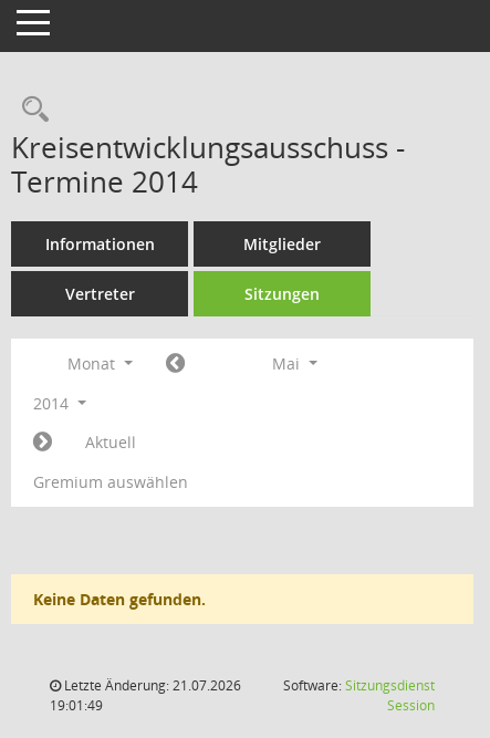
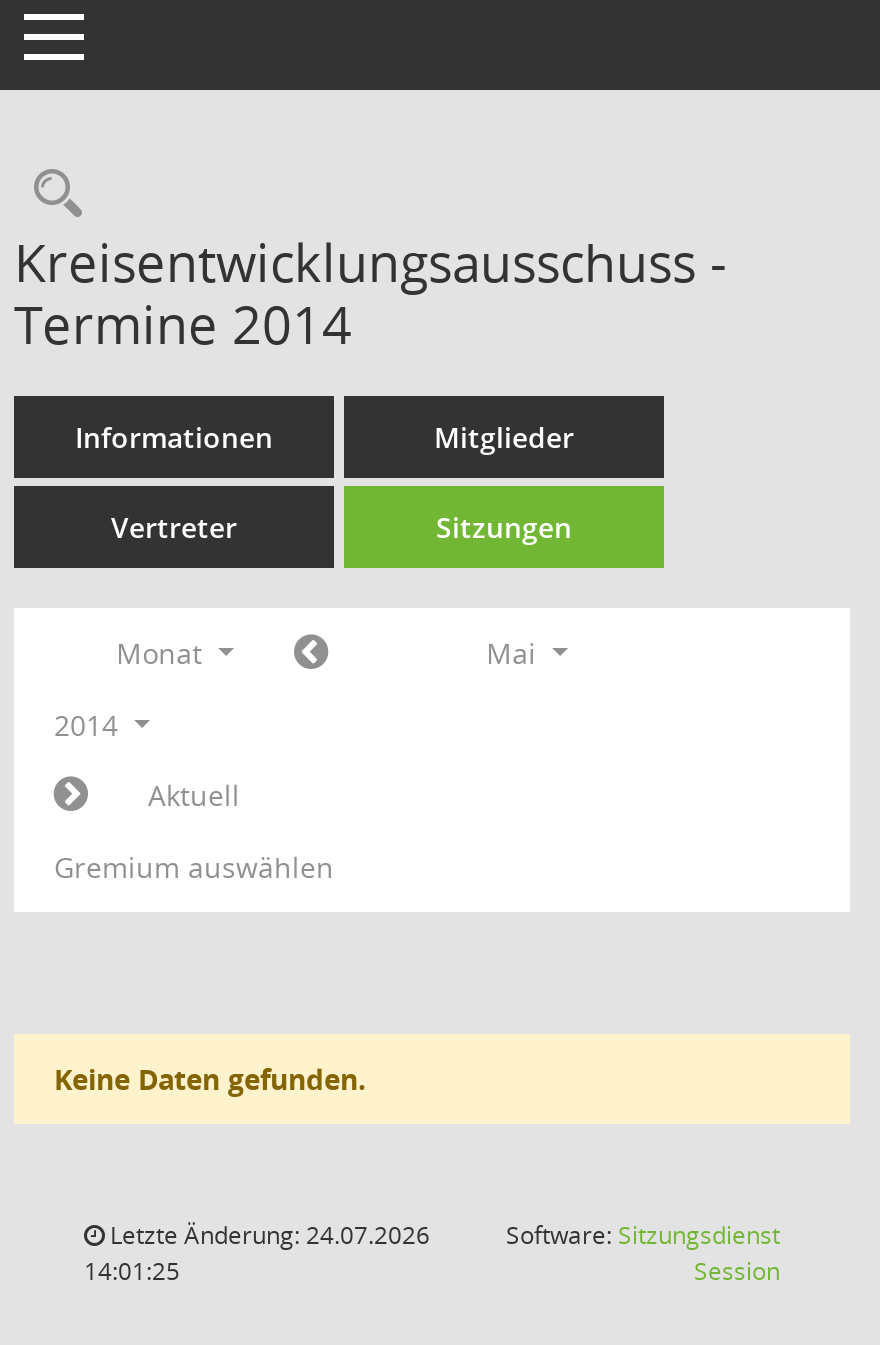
- Letzte Änderung: 21.07.2026
+ Letzte Änderung: 24.07.2026

- 19:01:49
+ 14:01:25
